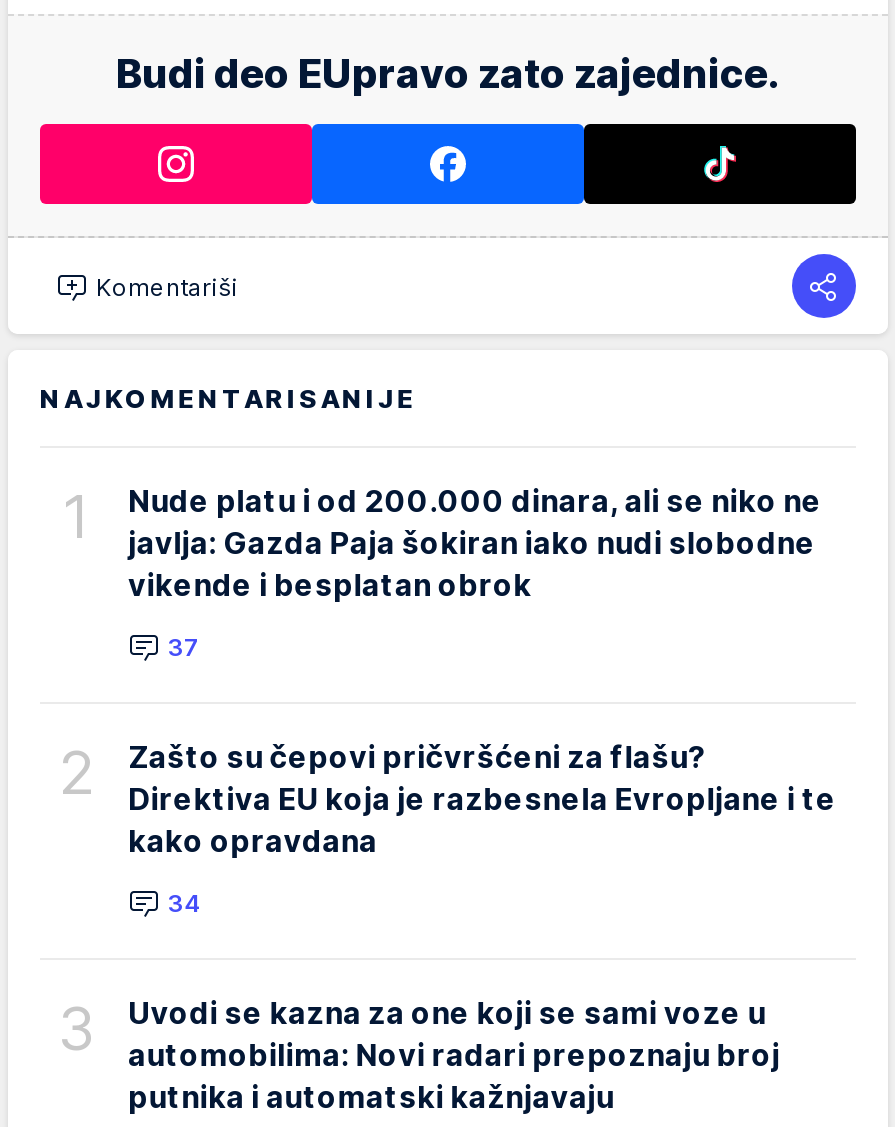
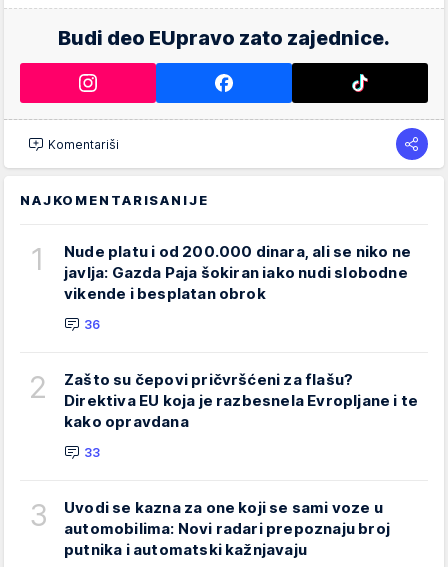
- 37
+ 36

- 34
+ 33
